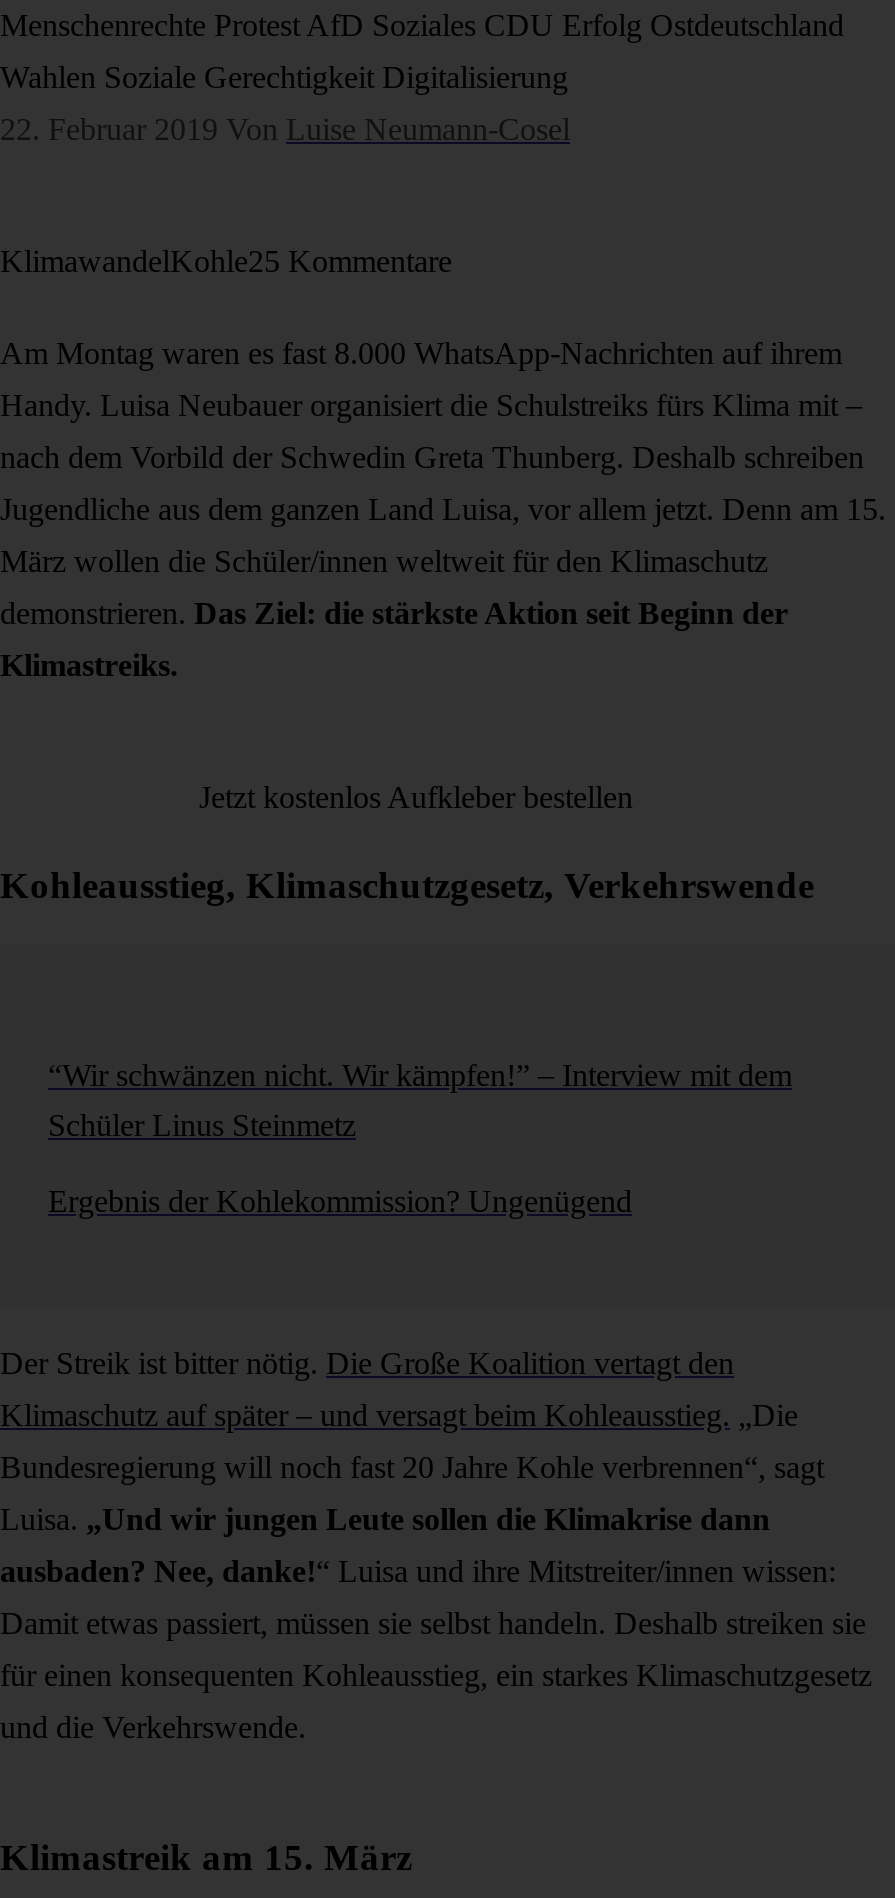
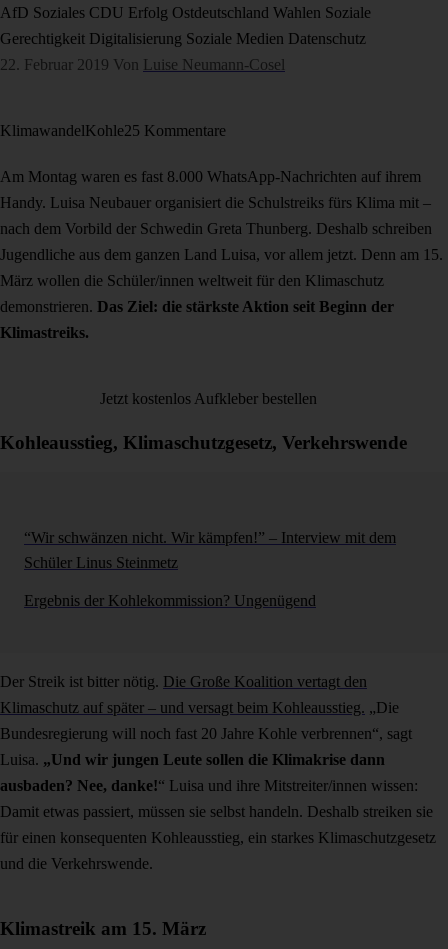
- Menschenrechte Protest AfD Soziales CDU Erfolg Ostdeutschland
+ AfD Soziales CDU Erfolg Ostdeutschland Wahlen Soziale

- Wahlen Soziale Gerechtigkeit Digitalisierung
+ Gerechtigkeit Digitalisierung Soziale Medien Datenschutz
